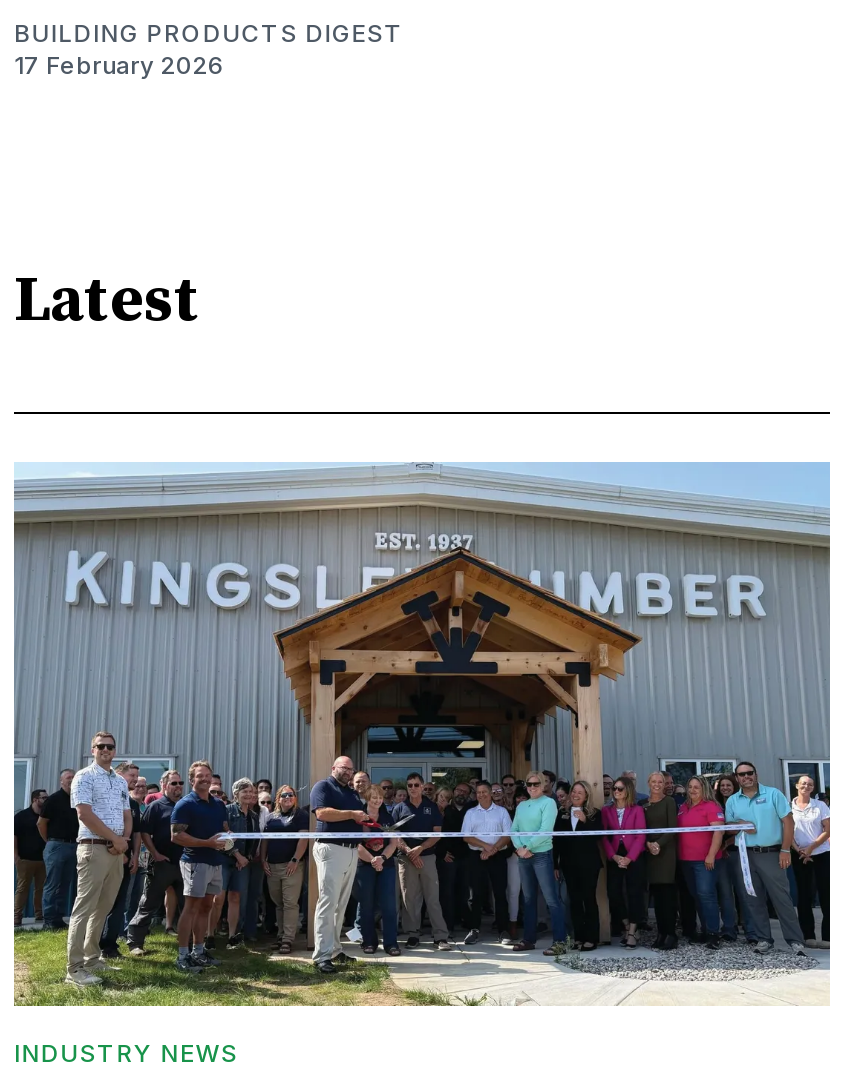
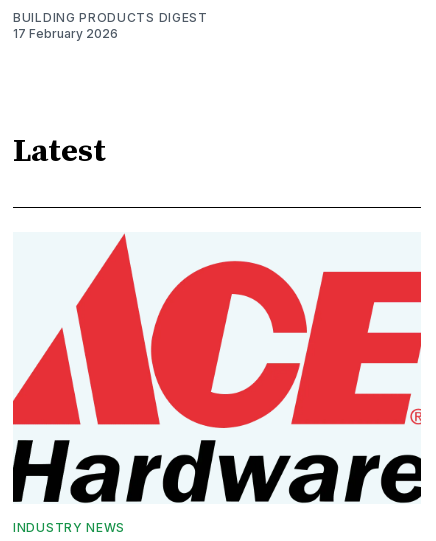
- [image]
+ [image]
